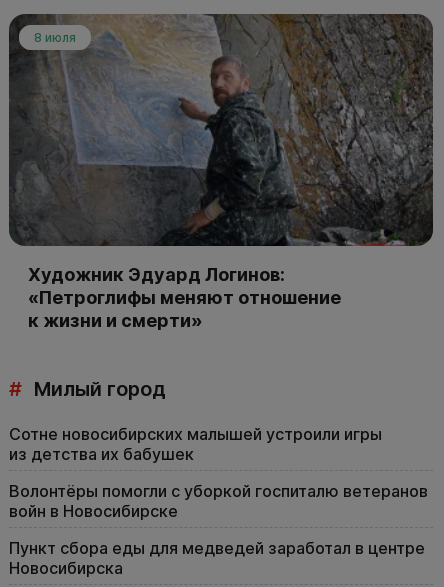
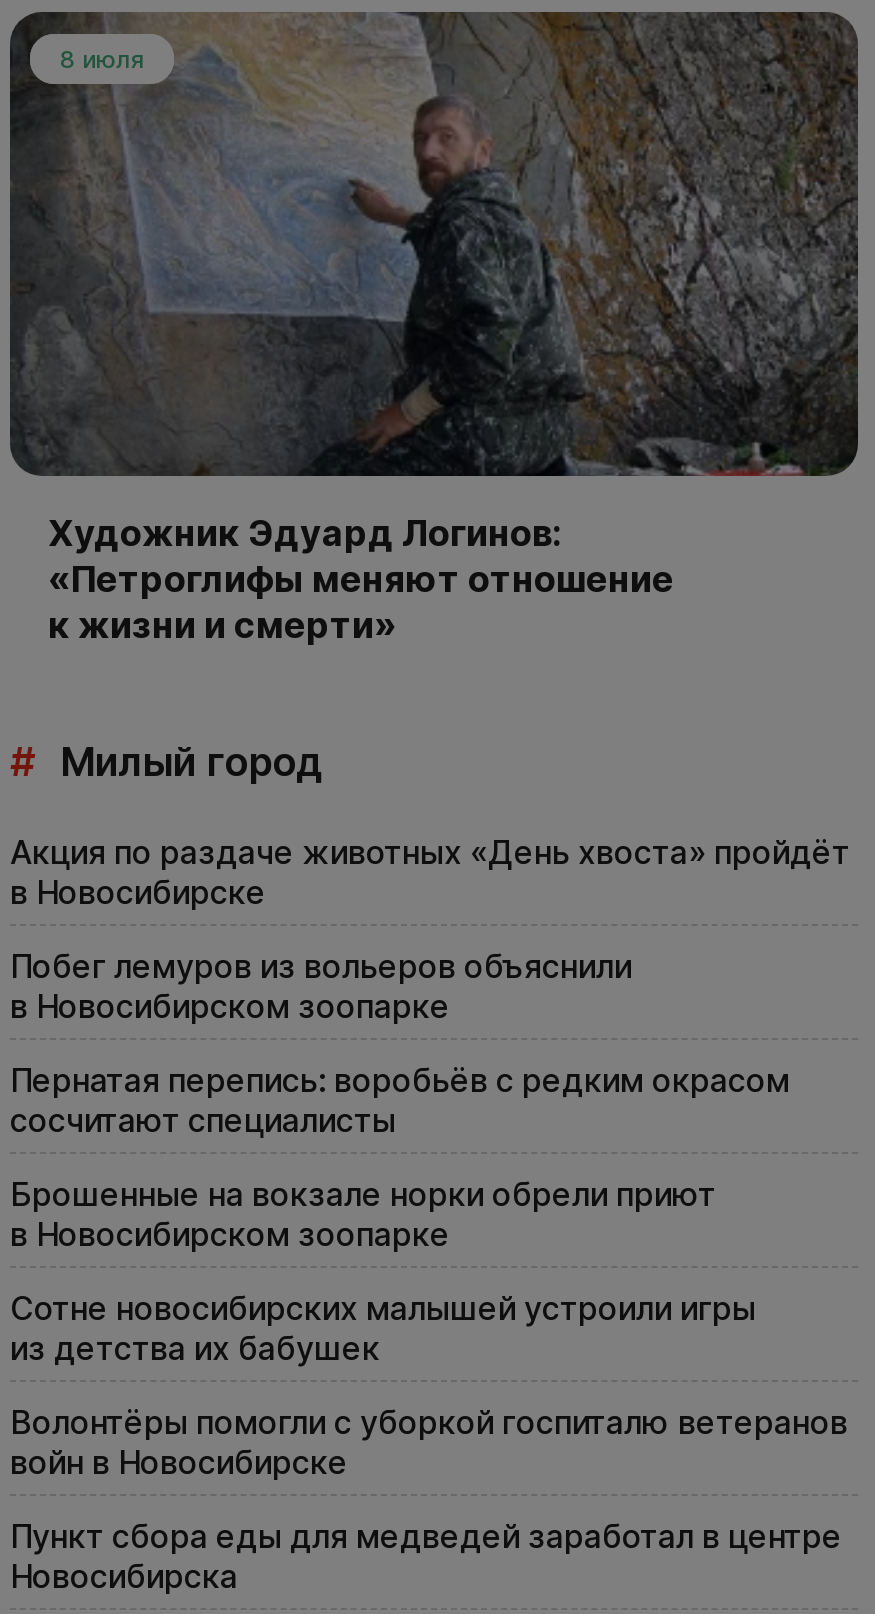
+ Акция по раздаче животных «День хвоста» пройдёт
+ в Новосибирске
+ Побег лемуров из вольеров объяснили
+ в Новосибирском зоопарке
+ Пернатая перепись: воробьёв с редким окрасом
+ сосчитают специалисты
+ Брошенные на вокзале норки обрели приют
+ в Новосибирском зоопарке
